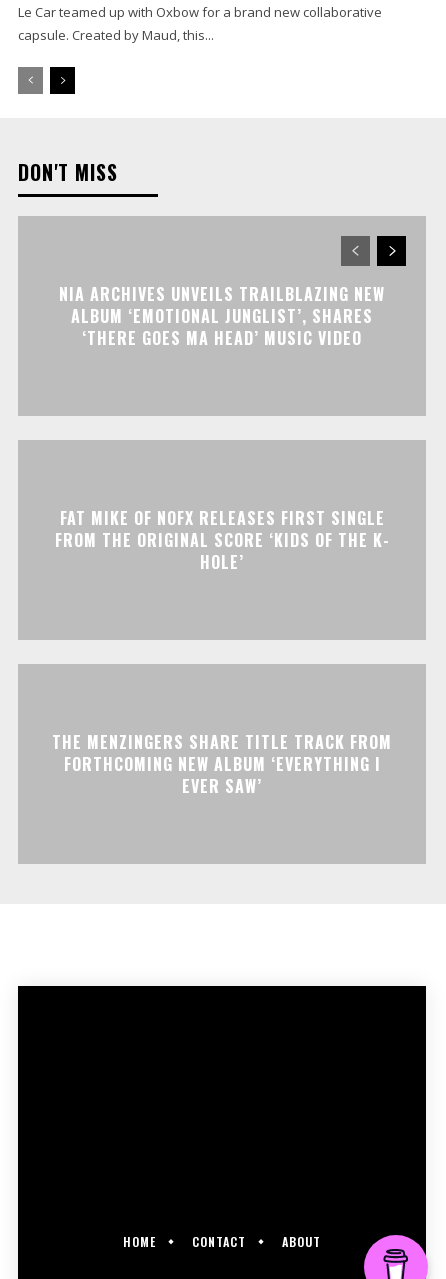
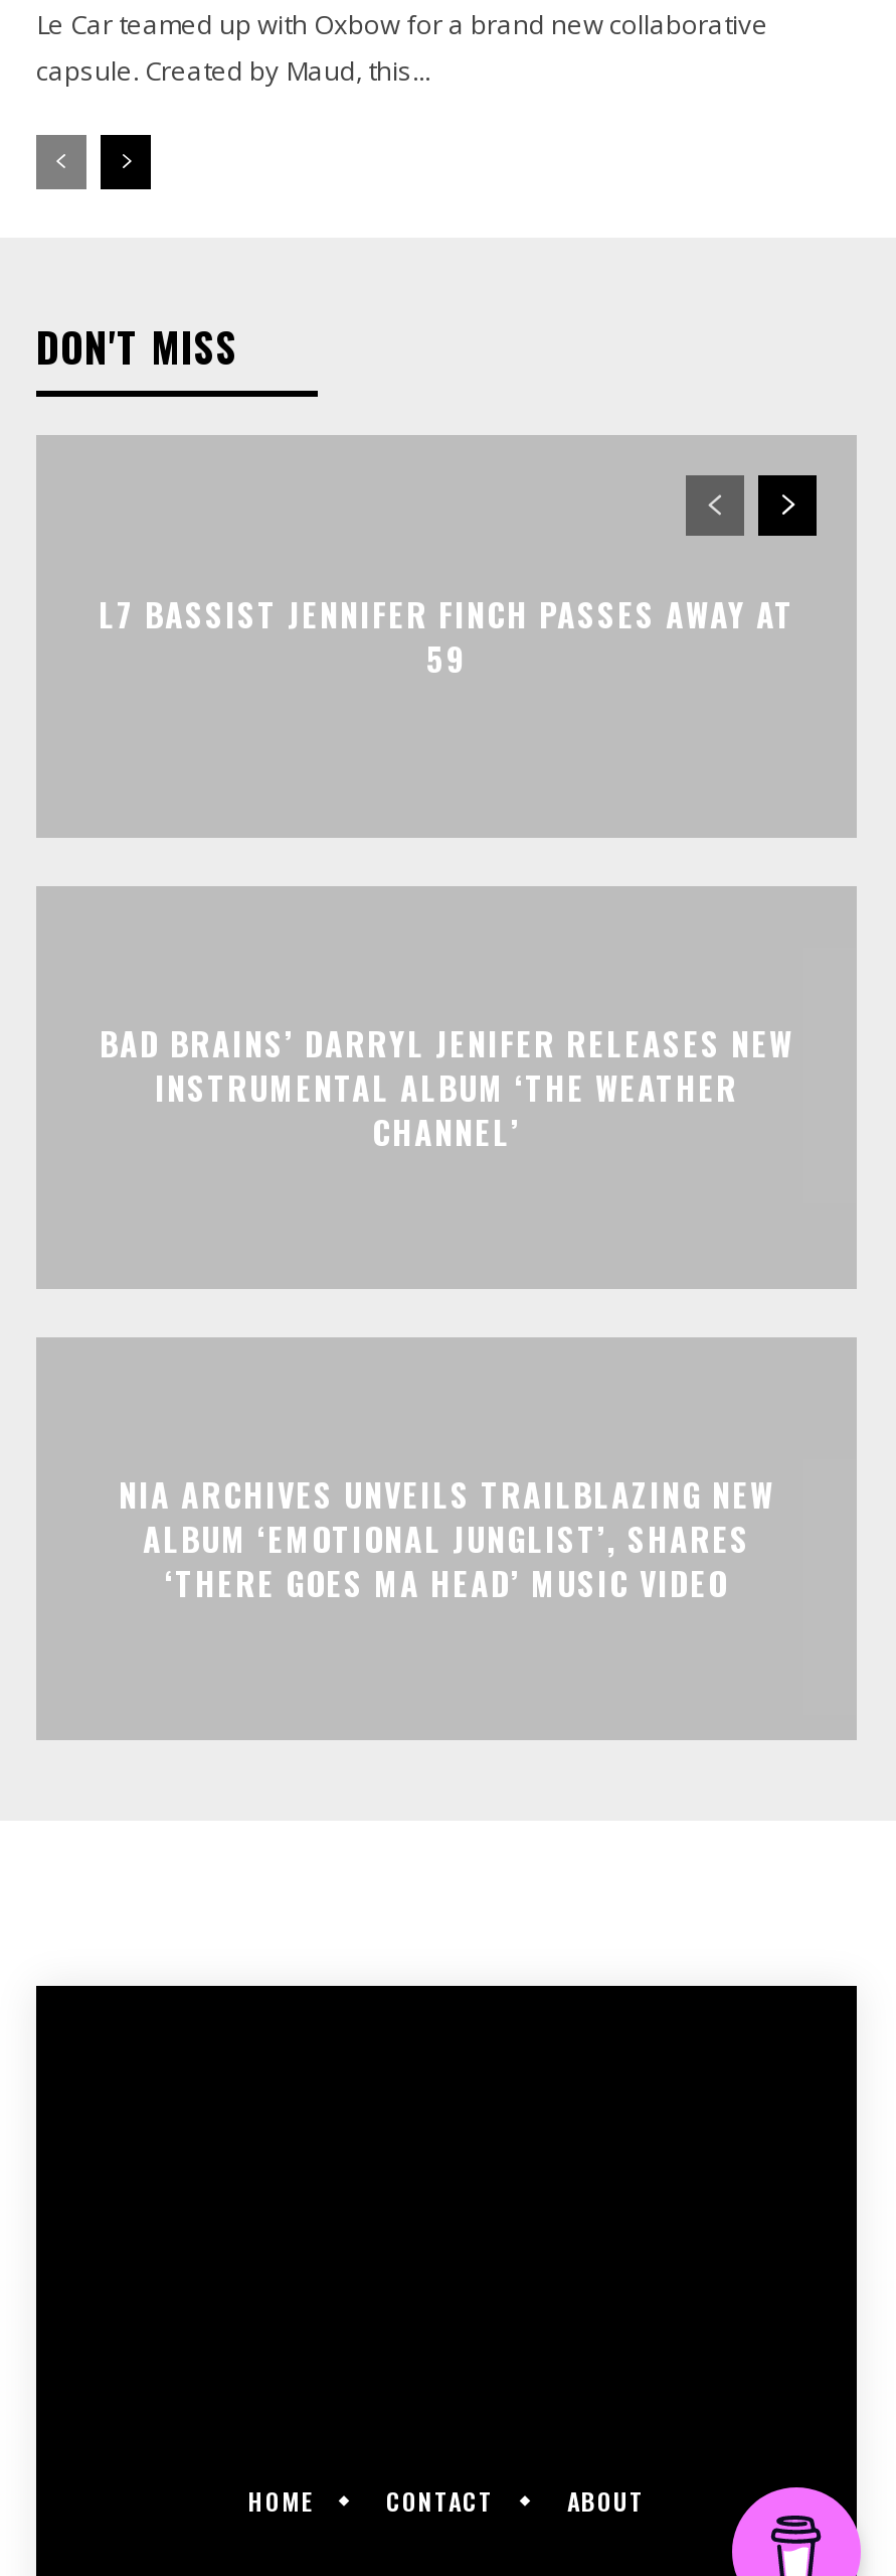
+ L7 BASSIST JENNIFER FINCH PASSES AWAY AT
+ 59

+ BAD BRAINS’ DARRYL JENIFER RELEASES NEW
+ INSTRUMENTAL ALBUM ‘THE WEATHER
+ CHANNEL’

moved down: NIA ARCHIVES UNVEILS TRAILBLAZING NEW | ALBUM ‘EMOTIONAL JUNGLIST’, SHARES | ‘THERE GOES MA HEAD’ MUSIC VIDEO

- FAT MIKE OF NOFX RELEASES FIRST SINGLE
- FROM THE ORIGINAL SCORE ‘KIDS OF THE K-
- HOLE’

- THE MENZINGERS SHARE TITLE TRACK FROM
- FORTHCOMING NEW ALBUM ‘EVERYTHING I
- EVER SAW’
